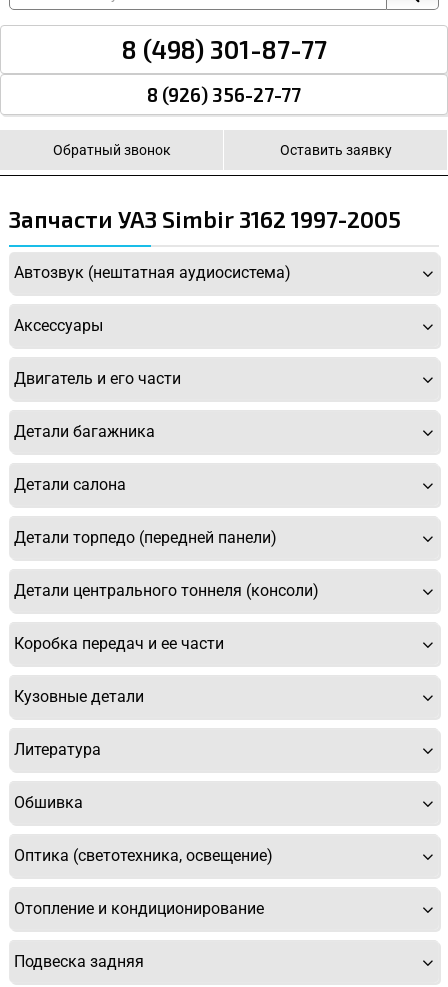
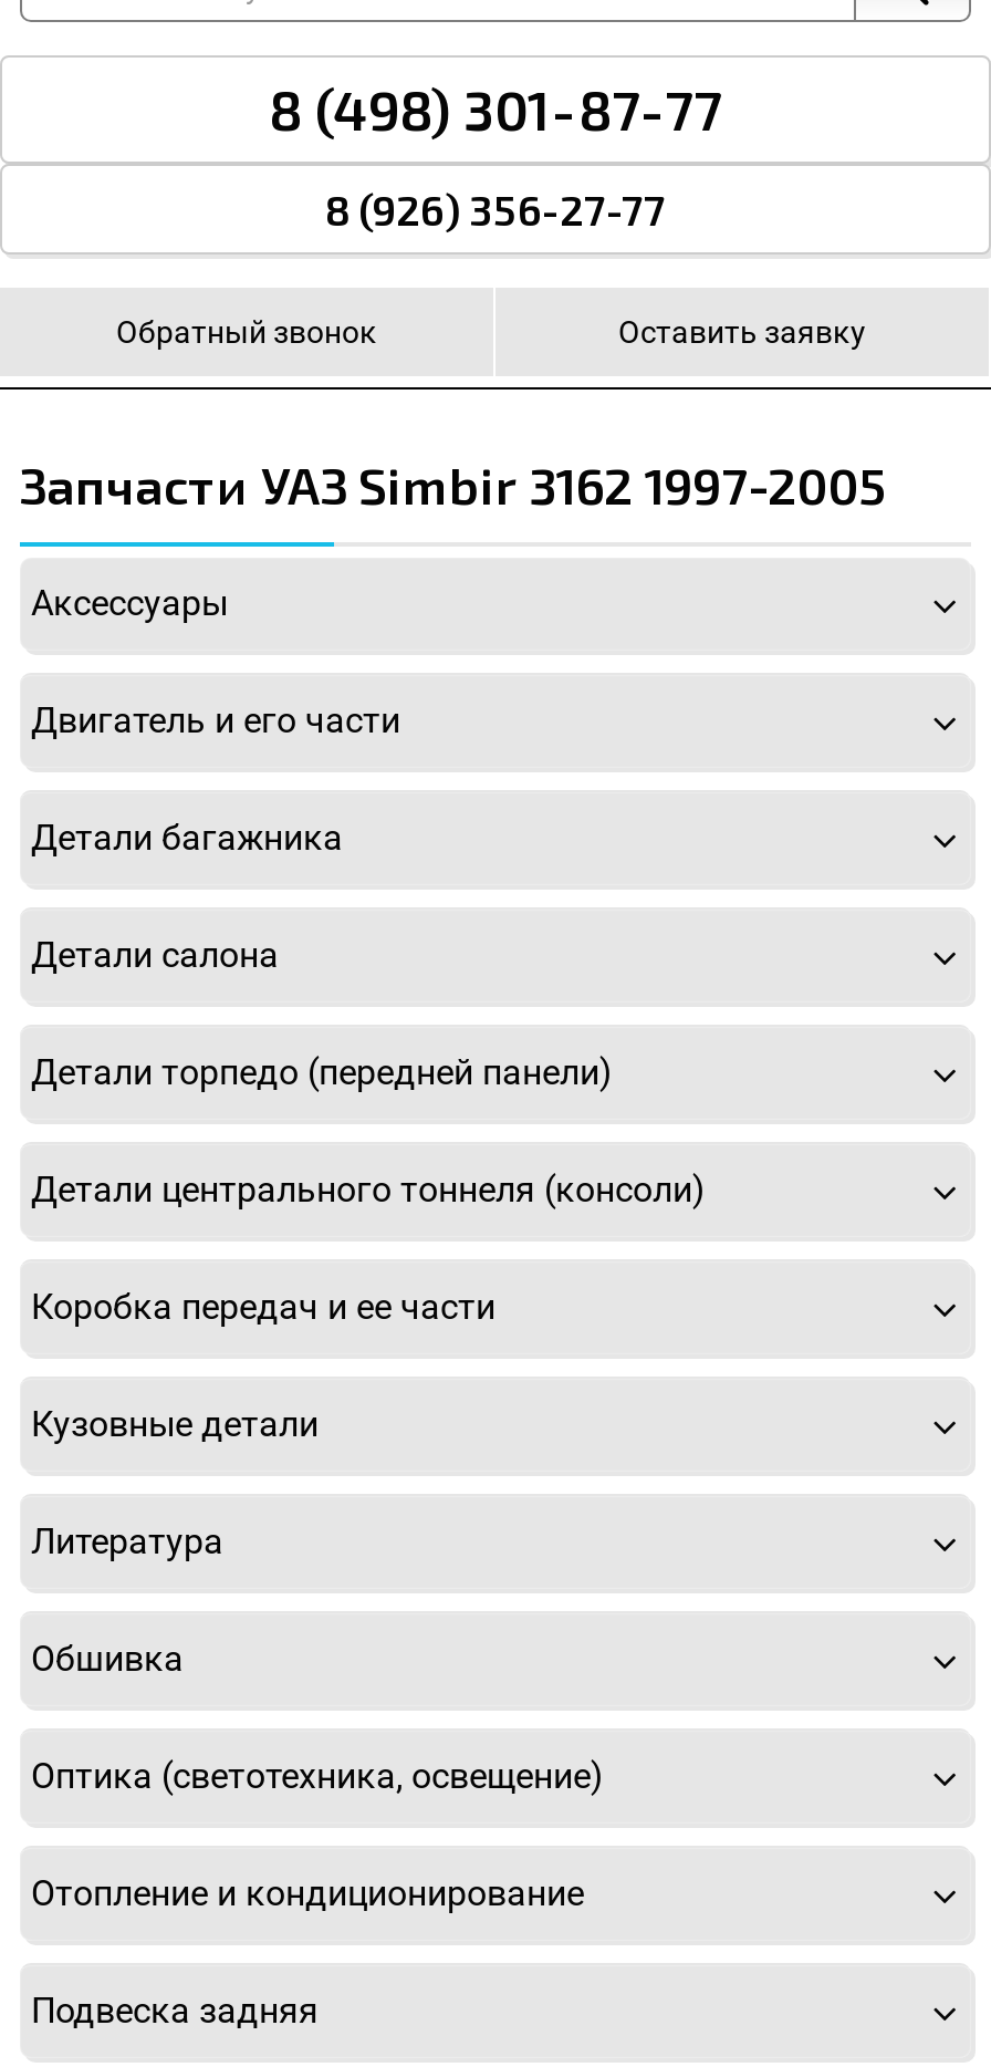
- Автозвук (нештатная аудиосистема)
